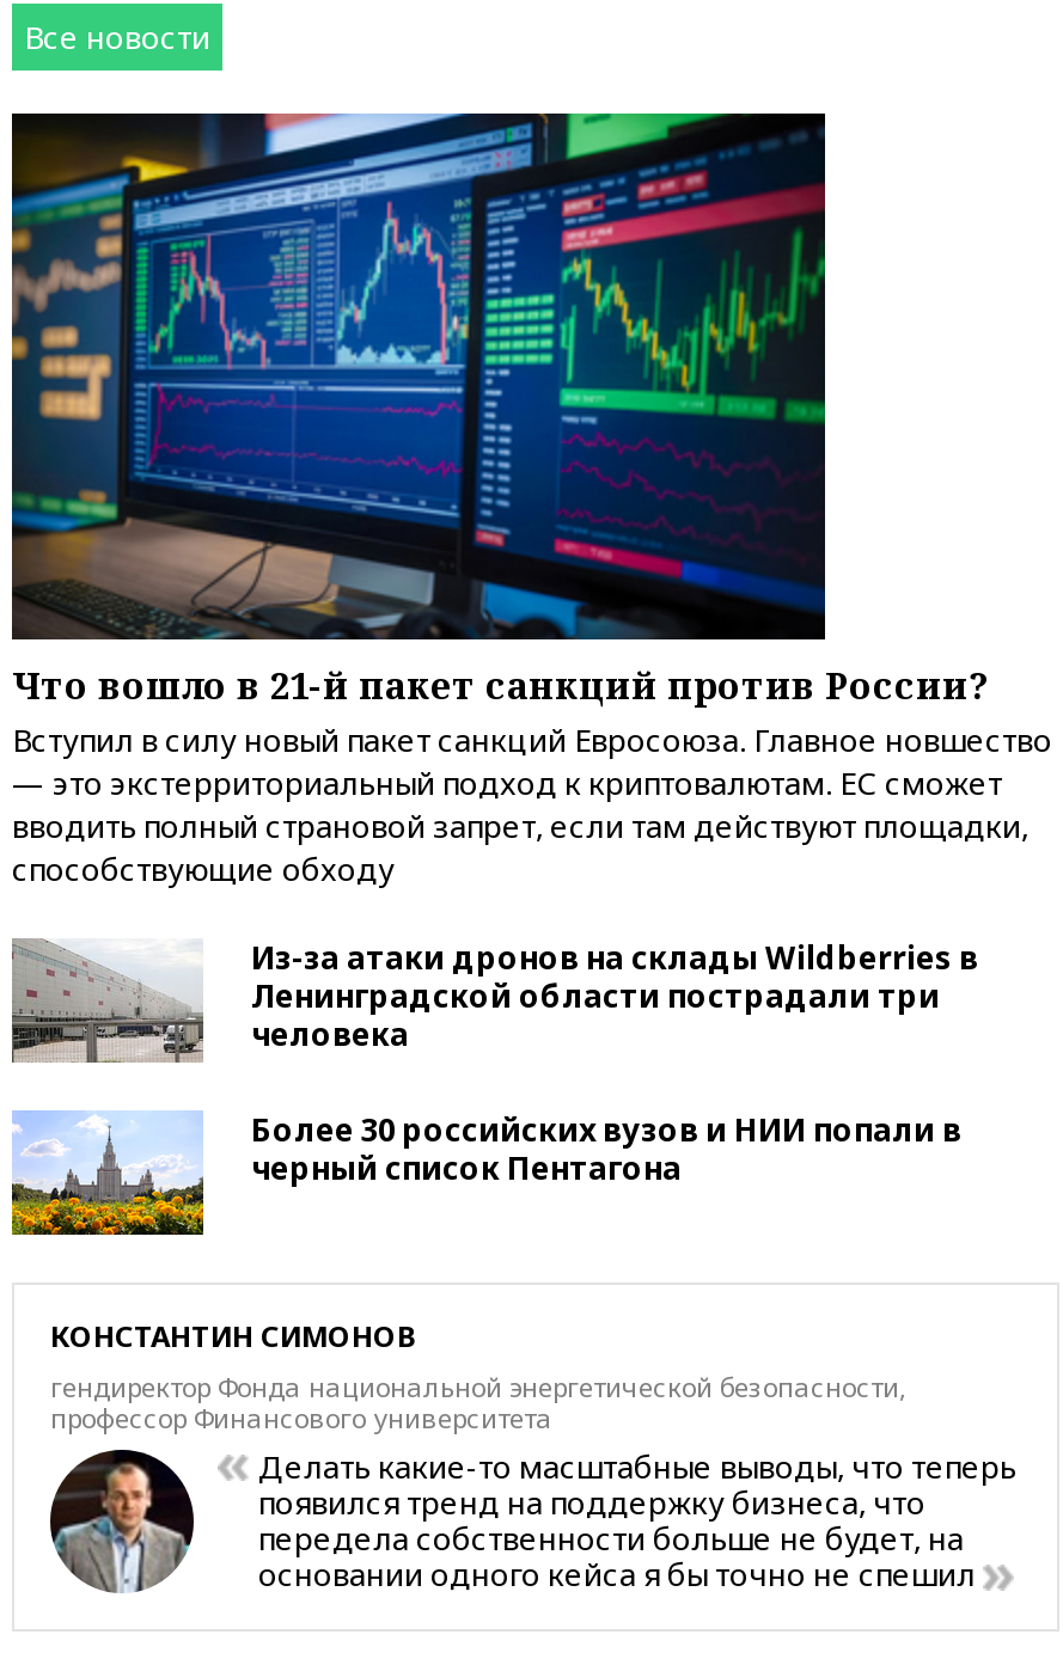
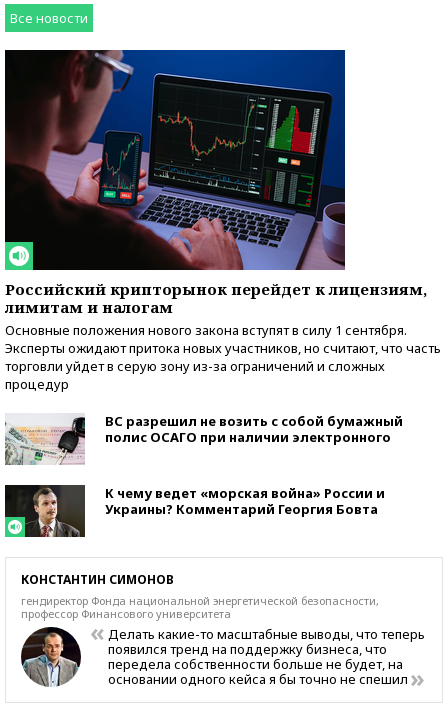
- [image]
- Что вошло в 21-й пакет санкций против России?
- Вступил в силу новый пакет санкций Евросоюза. Главное новшество
- — это экстерриториальный подход к криптовалютам. ЕС сможет
- вводить полный страновой запрет, если там действуют площадки,
- способствующие обходу
+ [image]
+ Российский крипторынок перейдет к лицензиям,
+ лимитам и налогам
+ Основные положения нового закона вступят в силу 1 сентября.
+ Эксперты ожидают притока новых участников, но считают, что часть
+ торговли уйдет в серую зону из-за ограничений и сложных
+ процедур

- [image]
- Из-за атаки дронов на склады Wildberries в
- Ленинградской области пострадали три
- человека
+ [image]
+ ВС разрешил не возить с собой бумажный
+ полис ОСАГО при наличии электронного

- [image]
- Более 30 российских вузов и НИИ попали в
- черный список Пентагона
+ [image]
+ К чему ведет «морская война» России и
+ Украины? Комментарий Георгия Бовта
